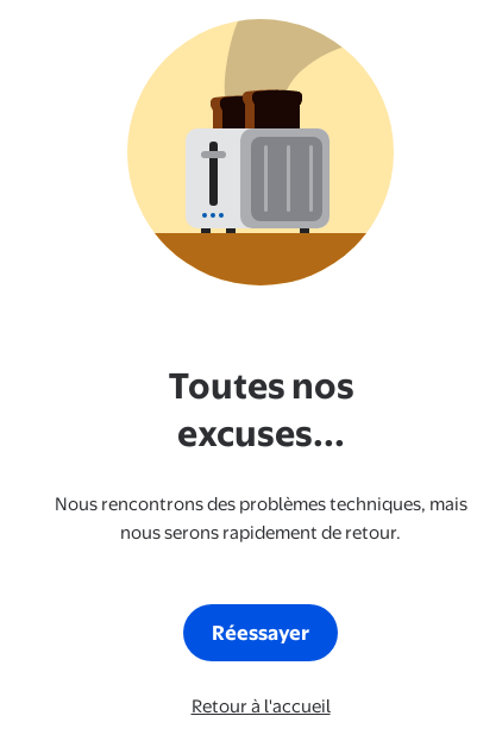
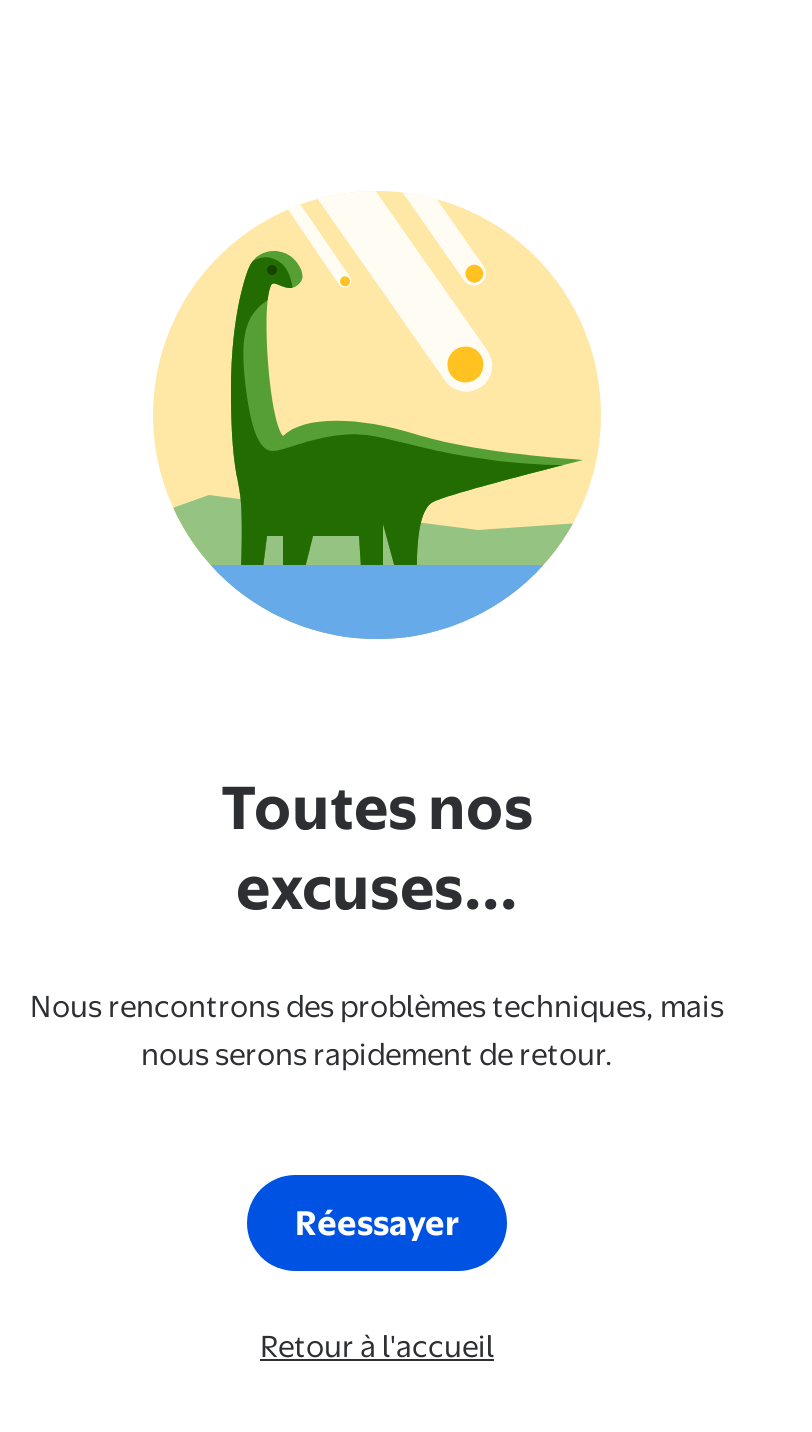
- [image]
+ [image]
